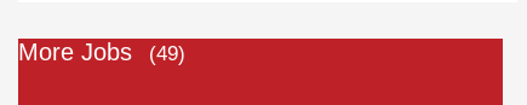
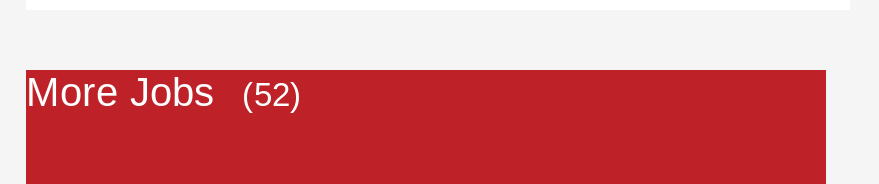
- More Jobs 49
+ More Jobs 52
